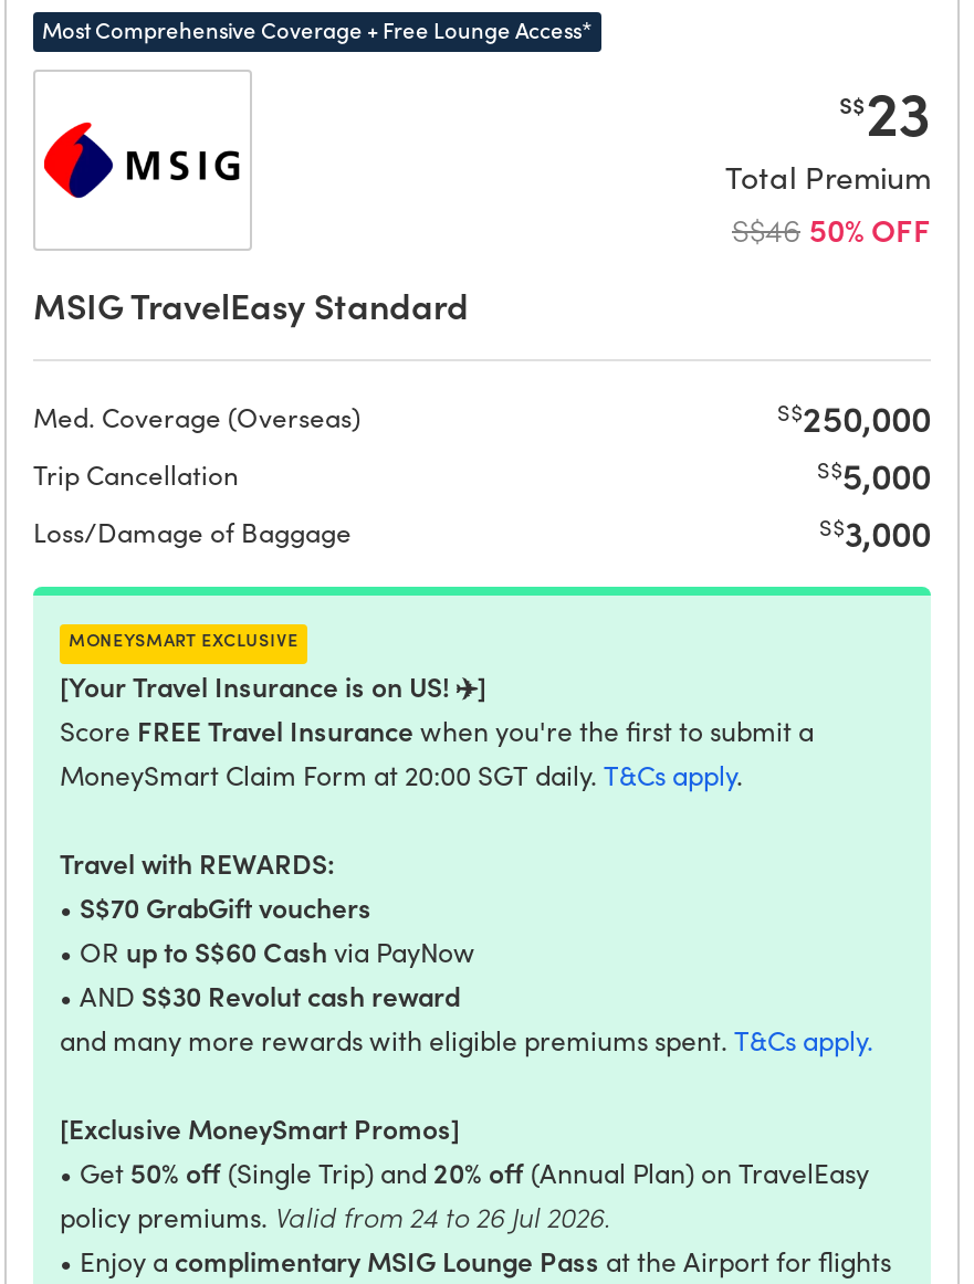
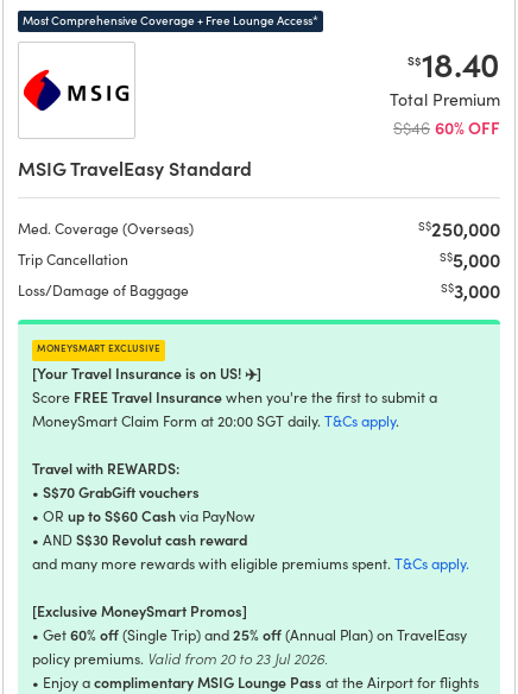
- S$23
+ S$18.40

- S$46 50% OFF
+ S$46 60% OFF

- • Get 50% off (Single Trip) and 20% off (Annual Plan) on TravelEasy
+ • Get 60% off (Single Trip) and 25% off (Annual Plan) on TravelEasy

- policy premiums. Valid from 24 to 26 Jul 2026.
+ policy premiums. Valid from 20 to 23 Jul 2026.
